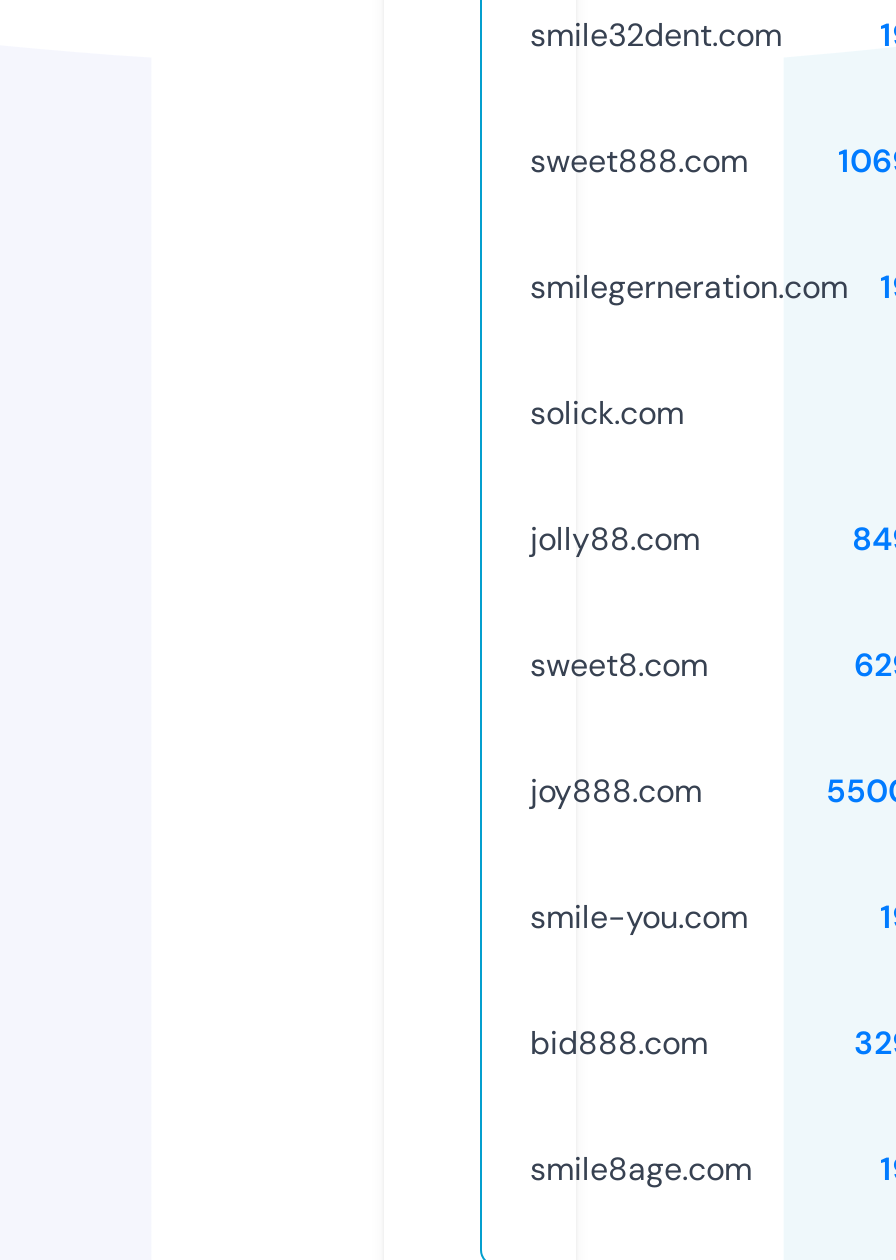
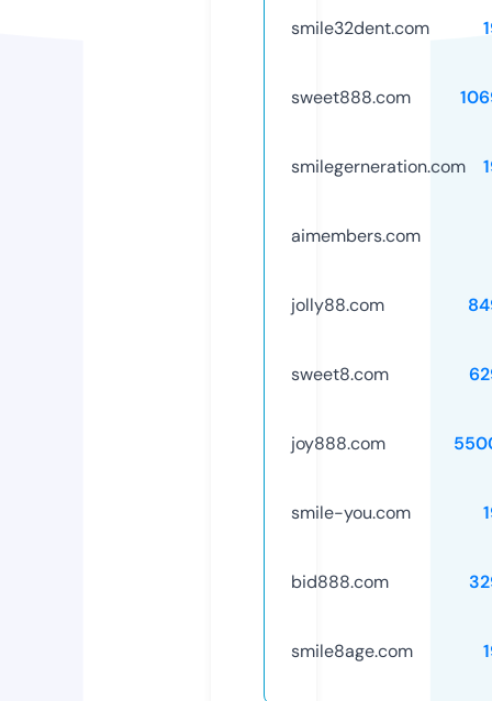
- solick.com
+ aimembers.com
